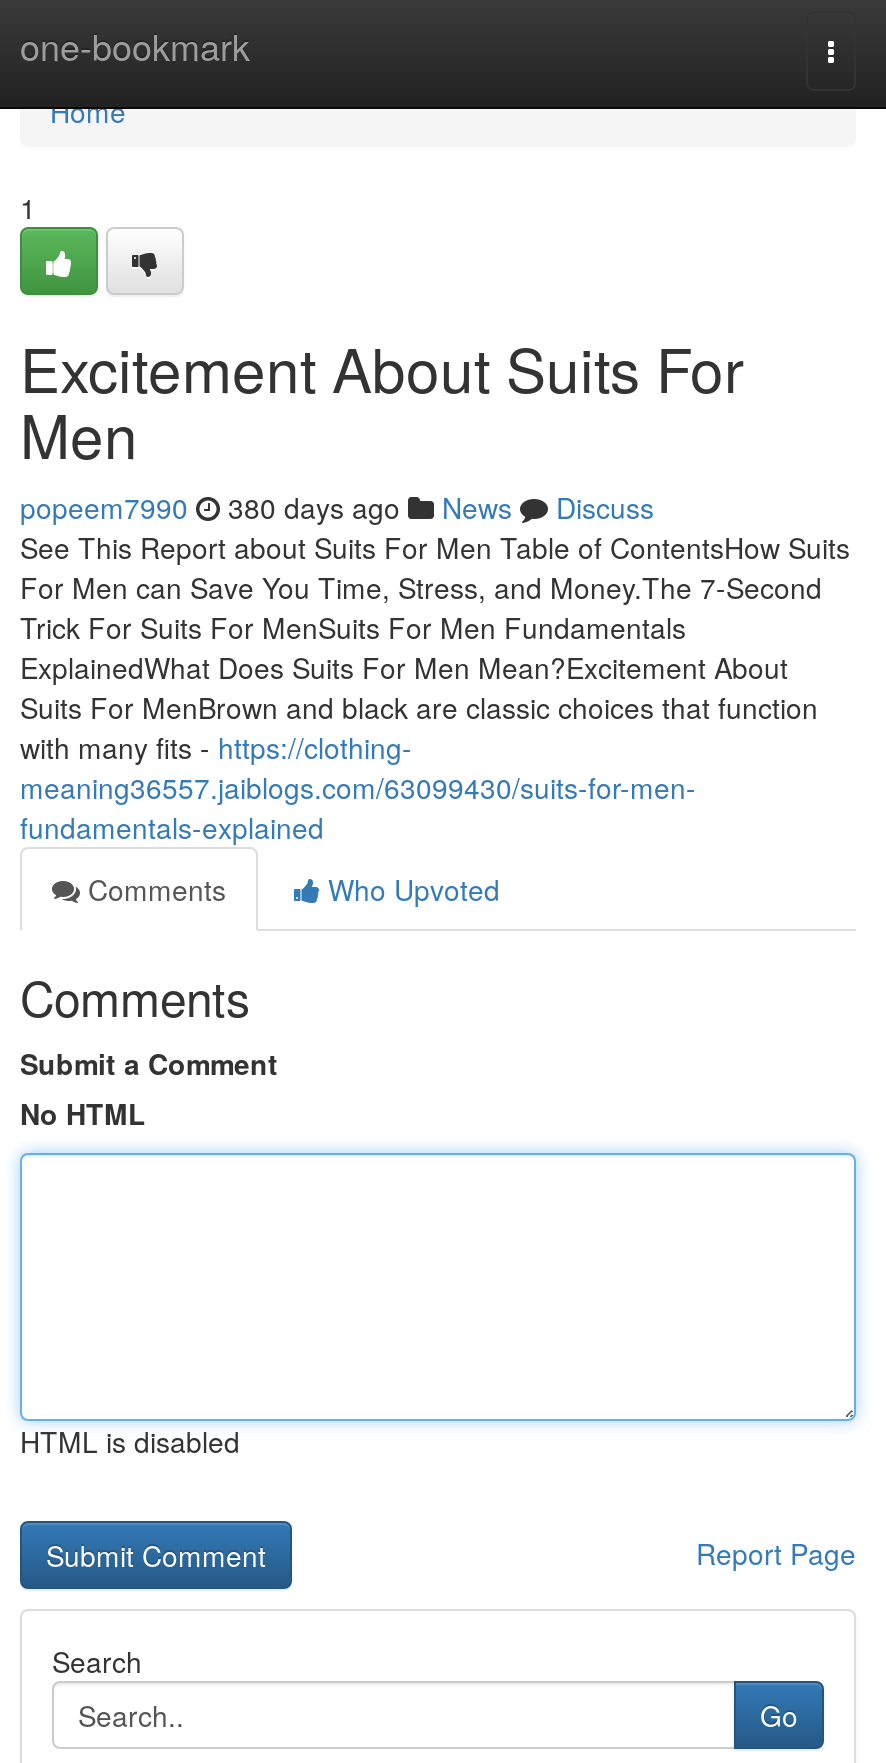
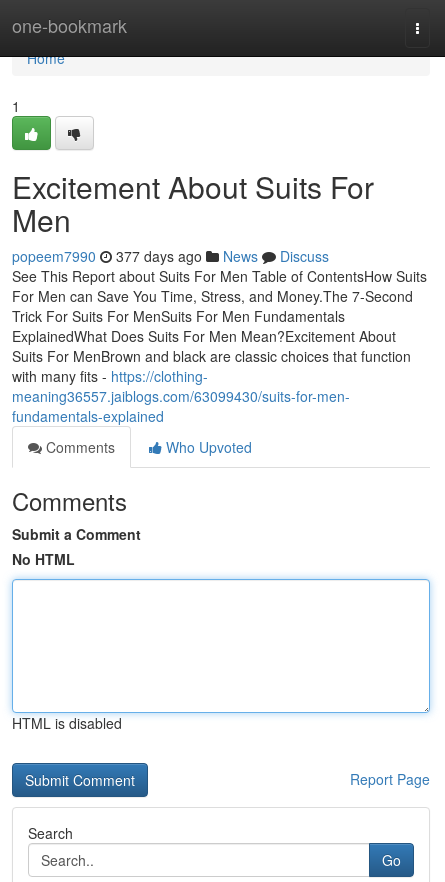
- popeem7990 380 days ago News Discuss
+ popeem7990 377 days ago News Discuss
